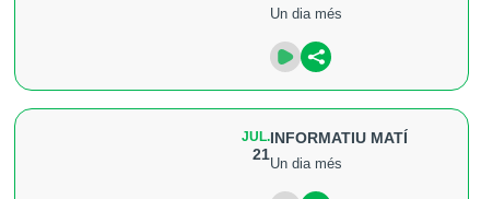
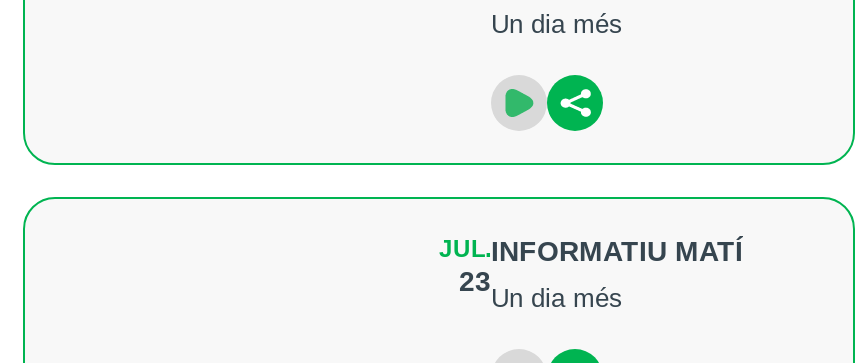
- 21
+ 23
